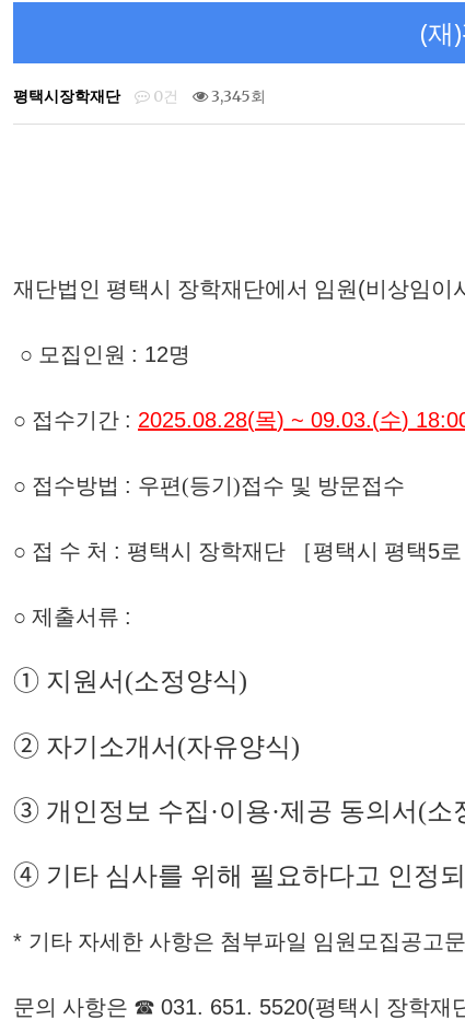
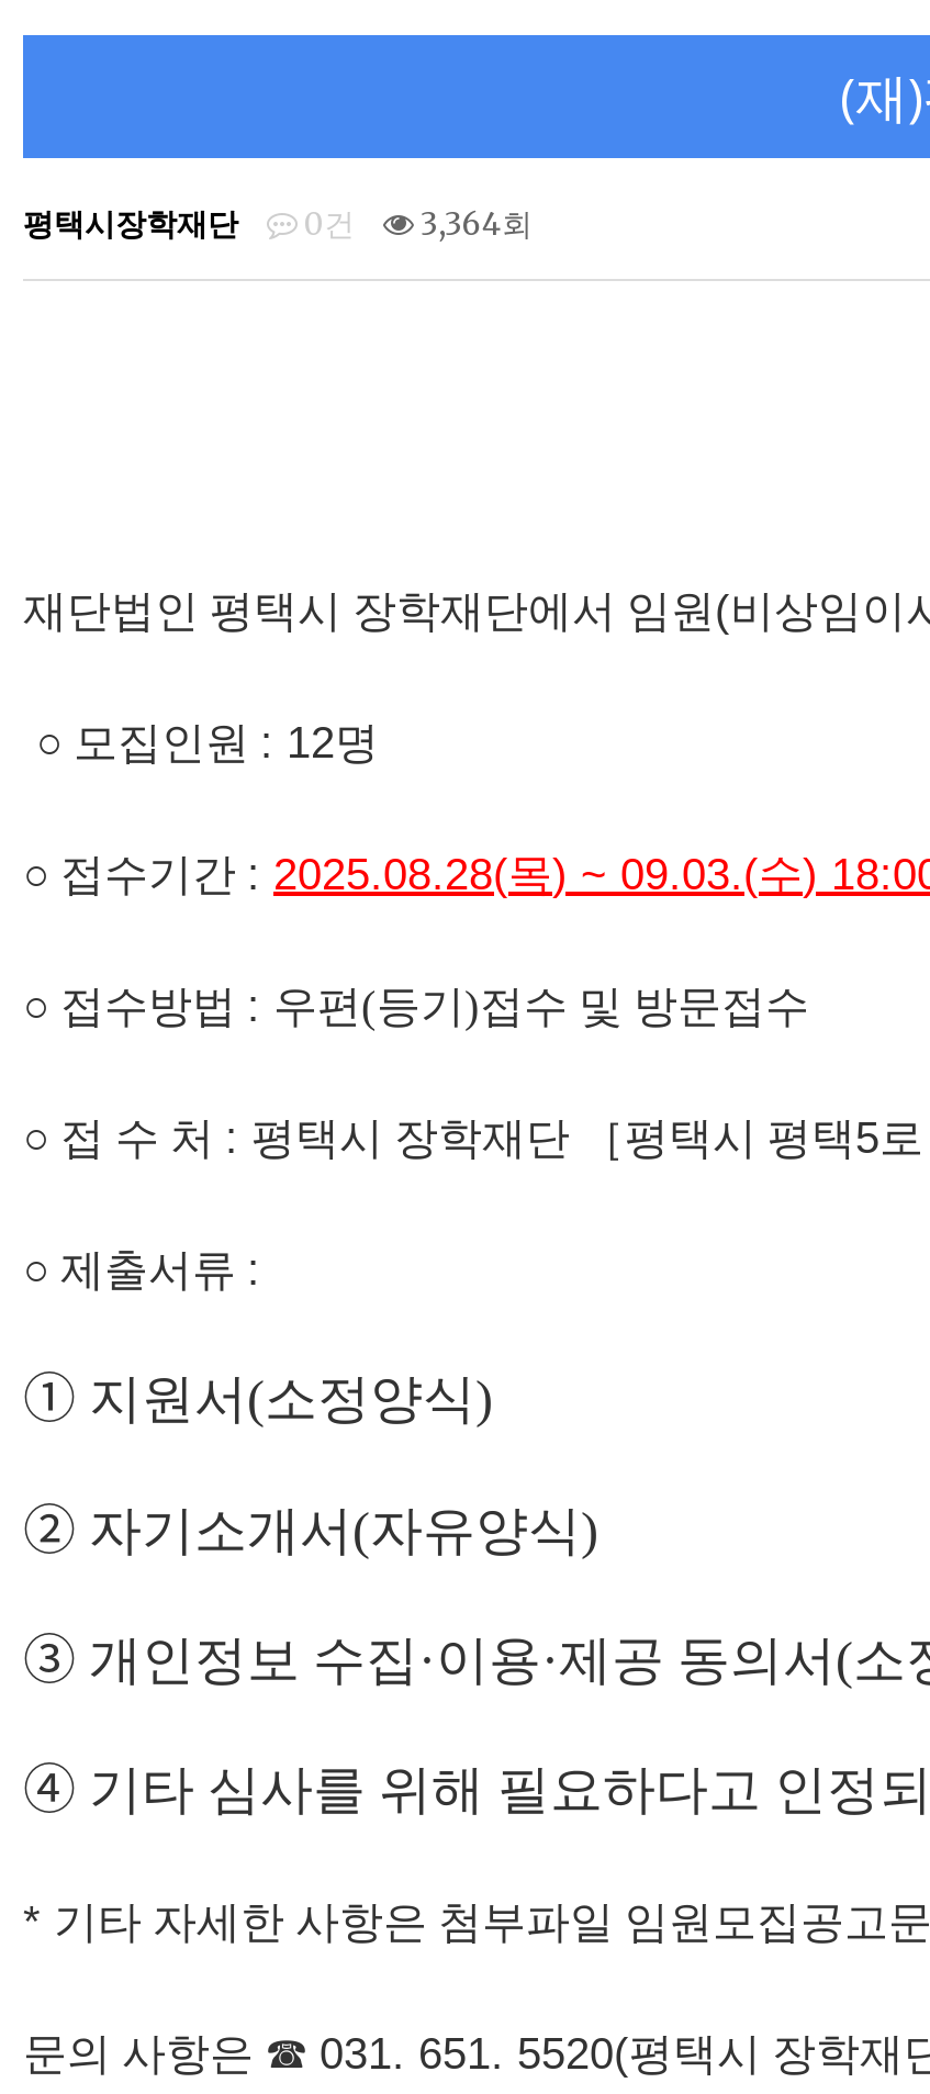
- 평택시장학재단 0건 3,345회
+ 평택시장학재단 0건 3,364회
